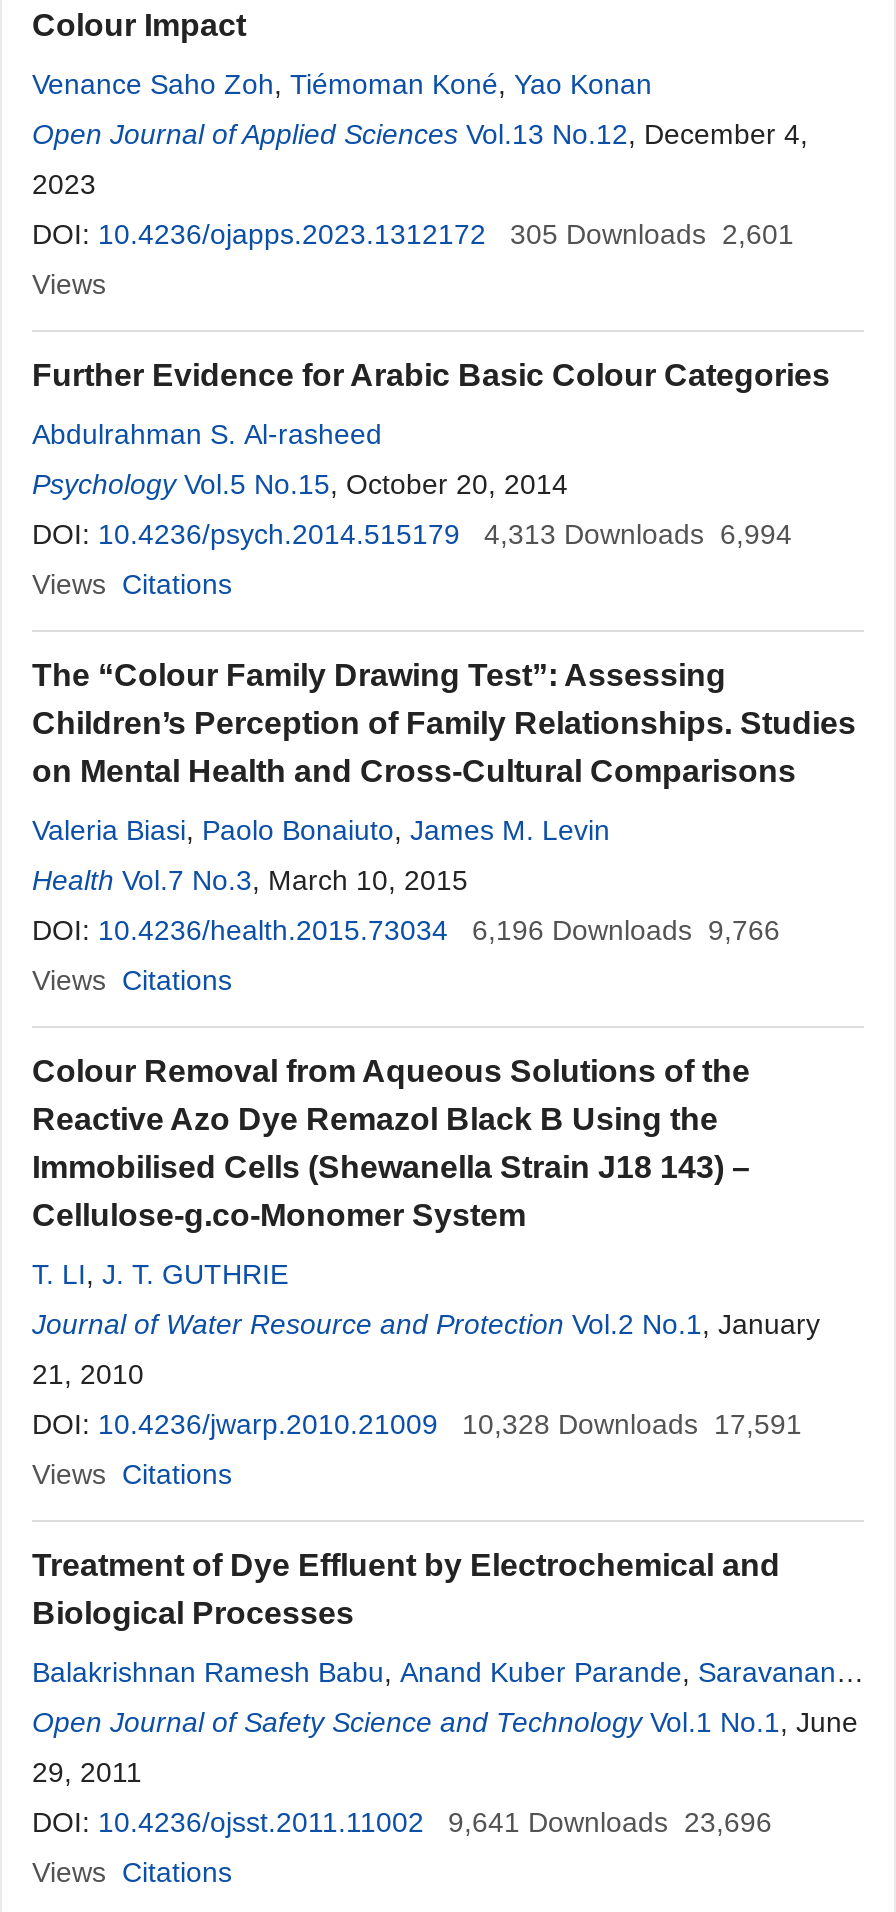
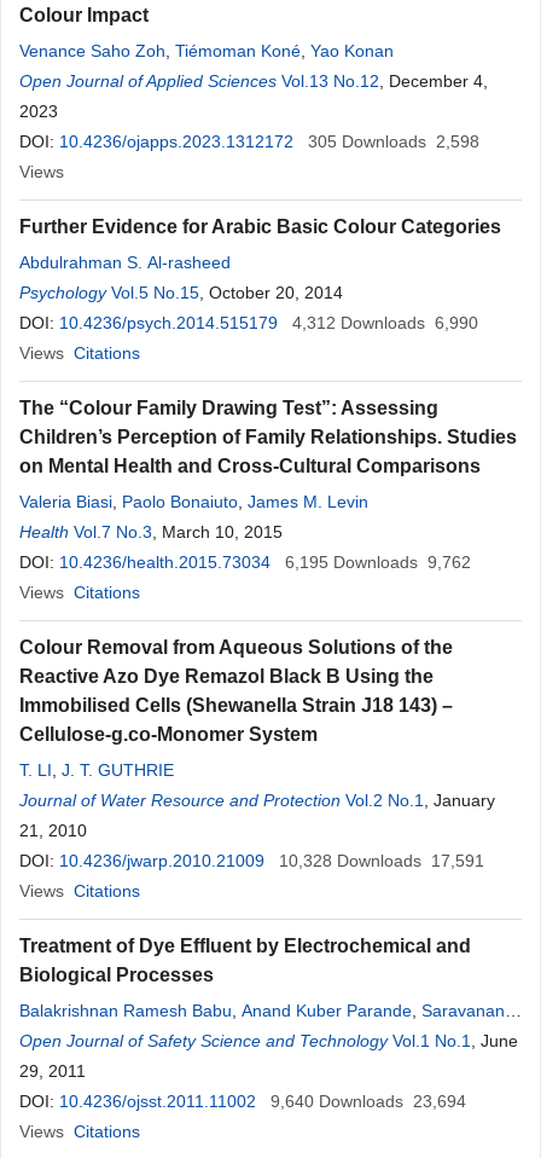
- DOI: 10.4236/ojapps.2023.1312172 305 Downloads 2,601
+ DOI: 10.4236/ojapps.2023.1312172 305 Downloads 2,598

- DOI: 10.4236/psych.2014.515179 4,313 Downloads 6,994
+ DOI: 10.4236/psych.2014.515179 4,312 Downloads 6,990

- DOI: 10.4236/health.2015.73034 6,196 Downloads 9,766
+ DOI: 10.4236/health.2015.73034 6,195 Downloads 9,762

- DOI: 10.4236/ojsst.2011.11002 9,641 Downloads 23,696
+ DOI: 10.4236/ojsst.2011.11002 9,640 Downloads 23,694
